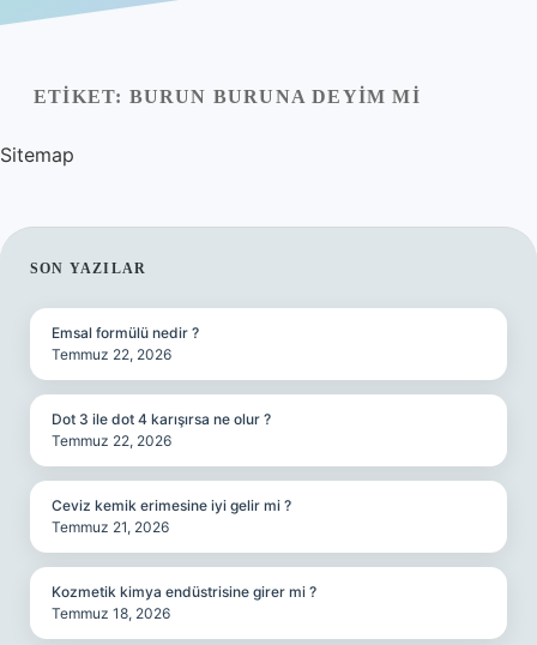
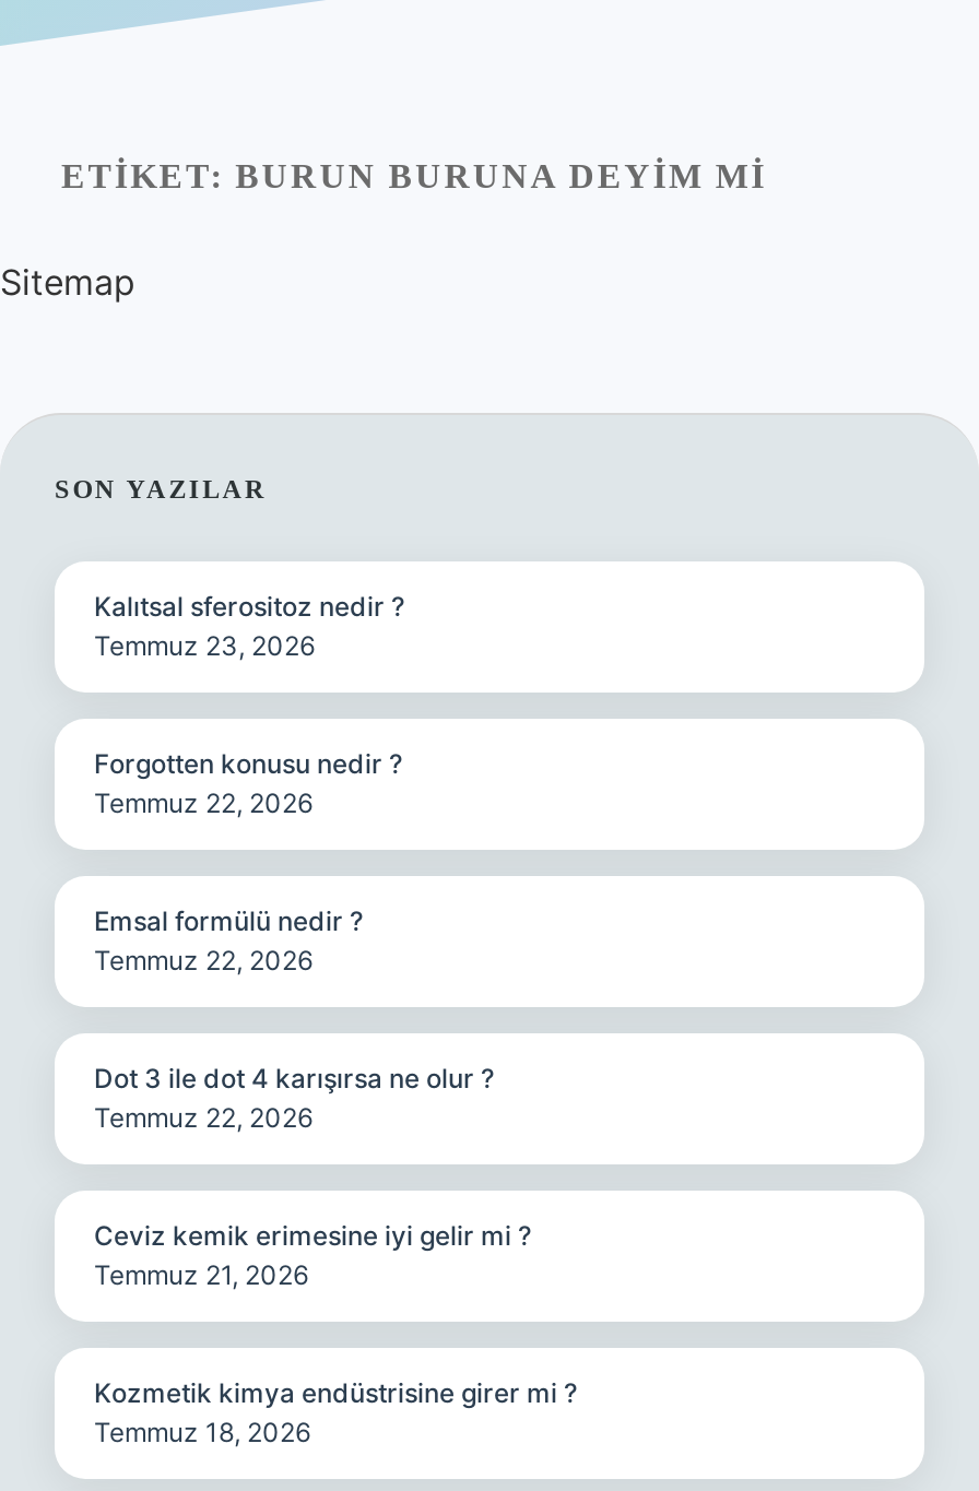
+ Kalıtsal sferositoz nedir ?
+ Temmuz 23, 2026

+ Forgotten konusu nedir ?
+ Temmuz 22, 2026
